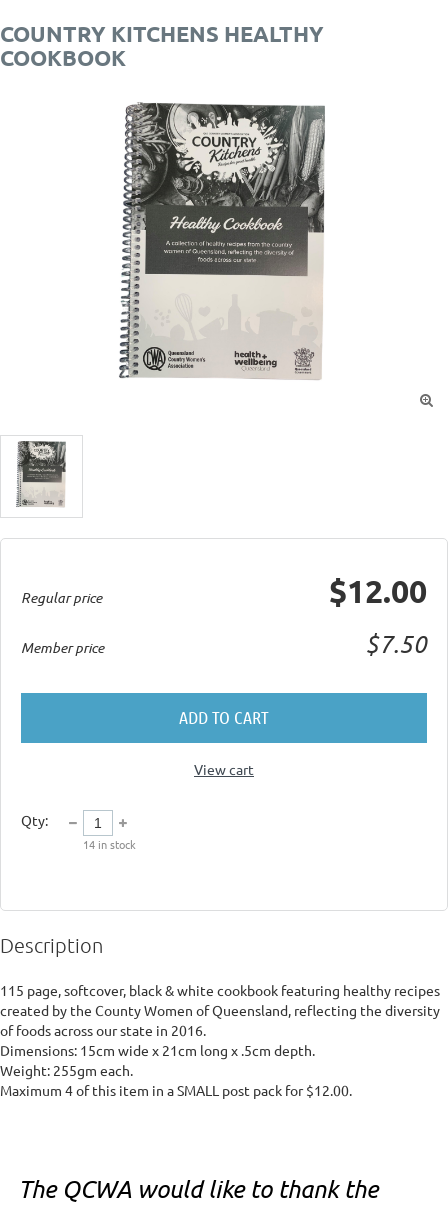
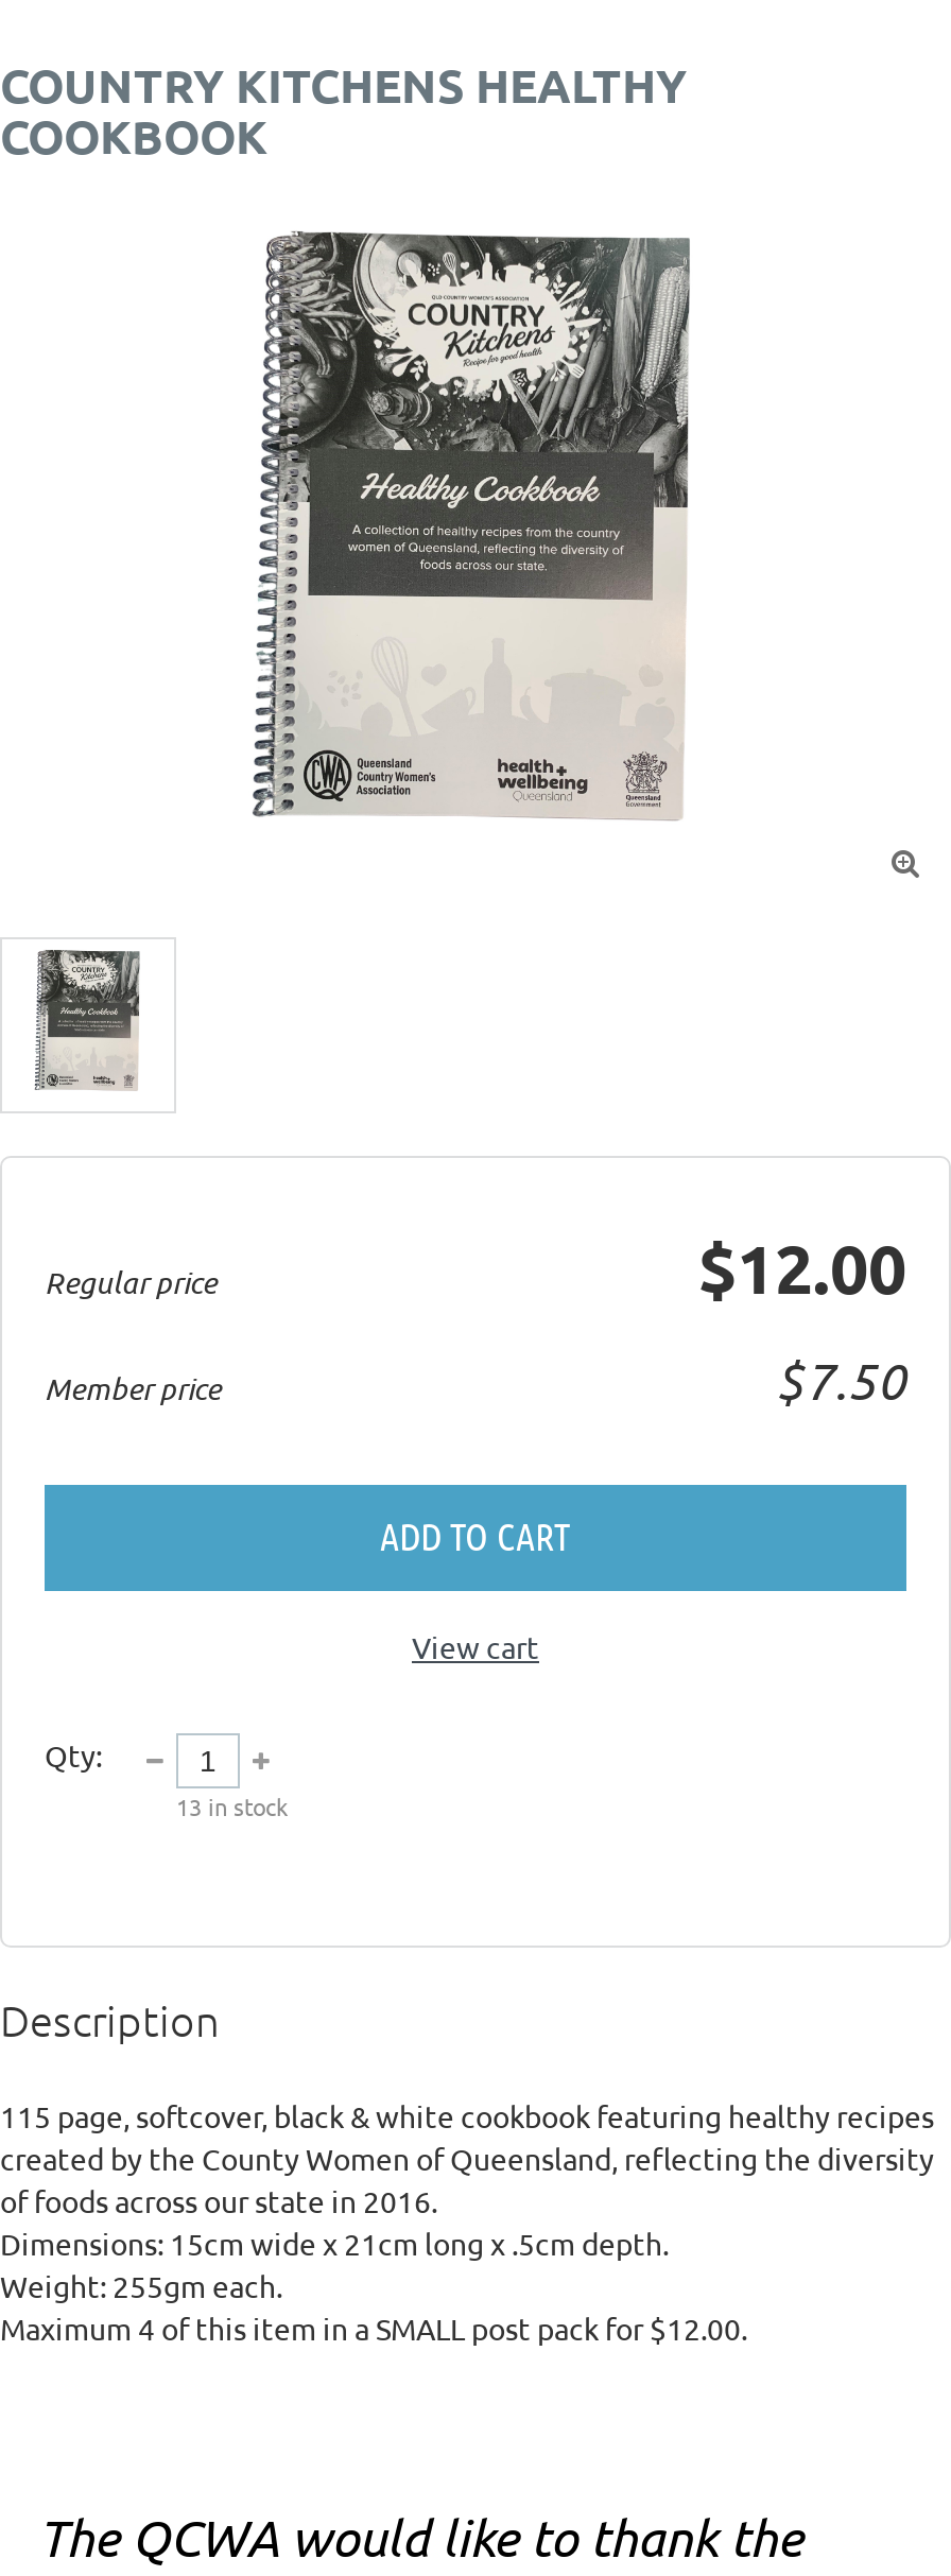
- 14in stock
+ 13in stock
